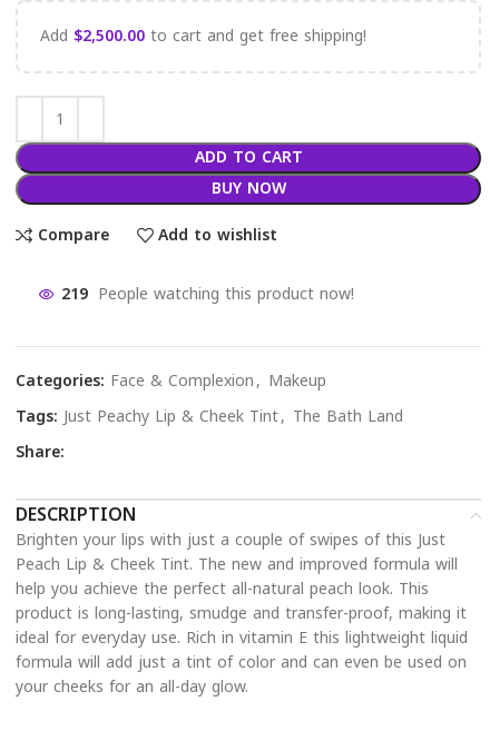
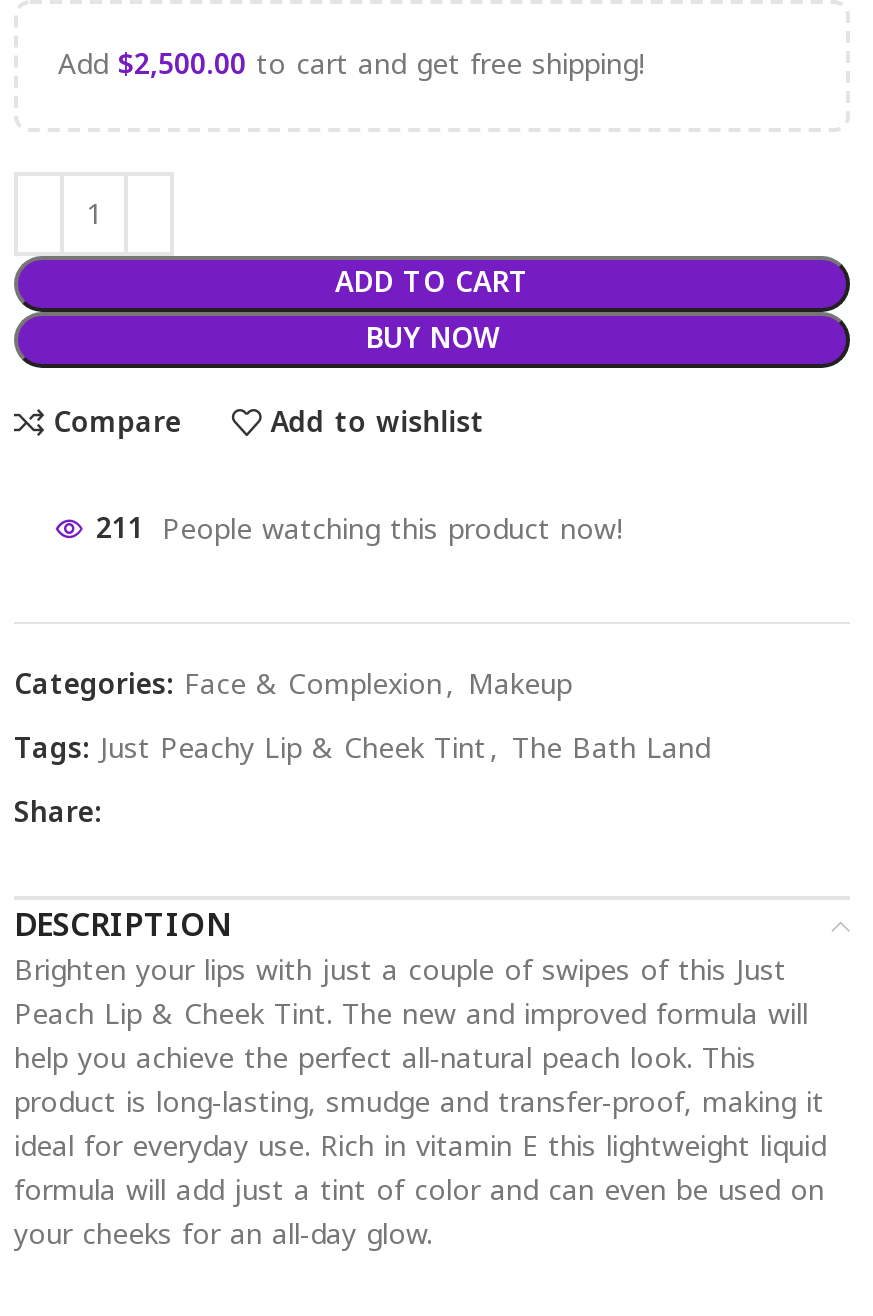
- 219 People watching this product now!
+ 211 People watching this product now!
